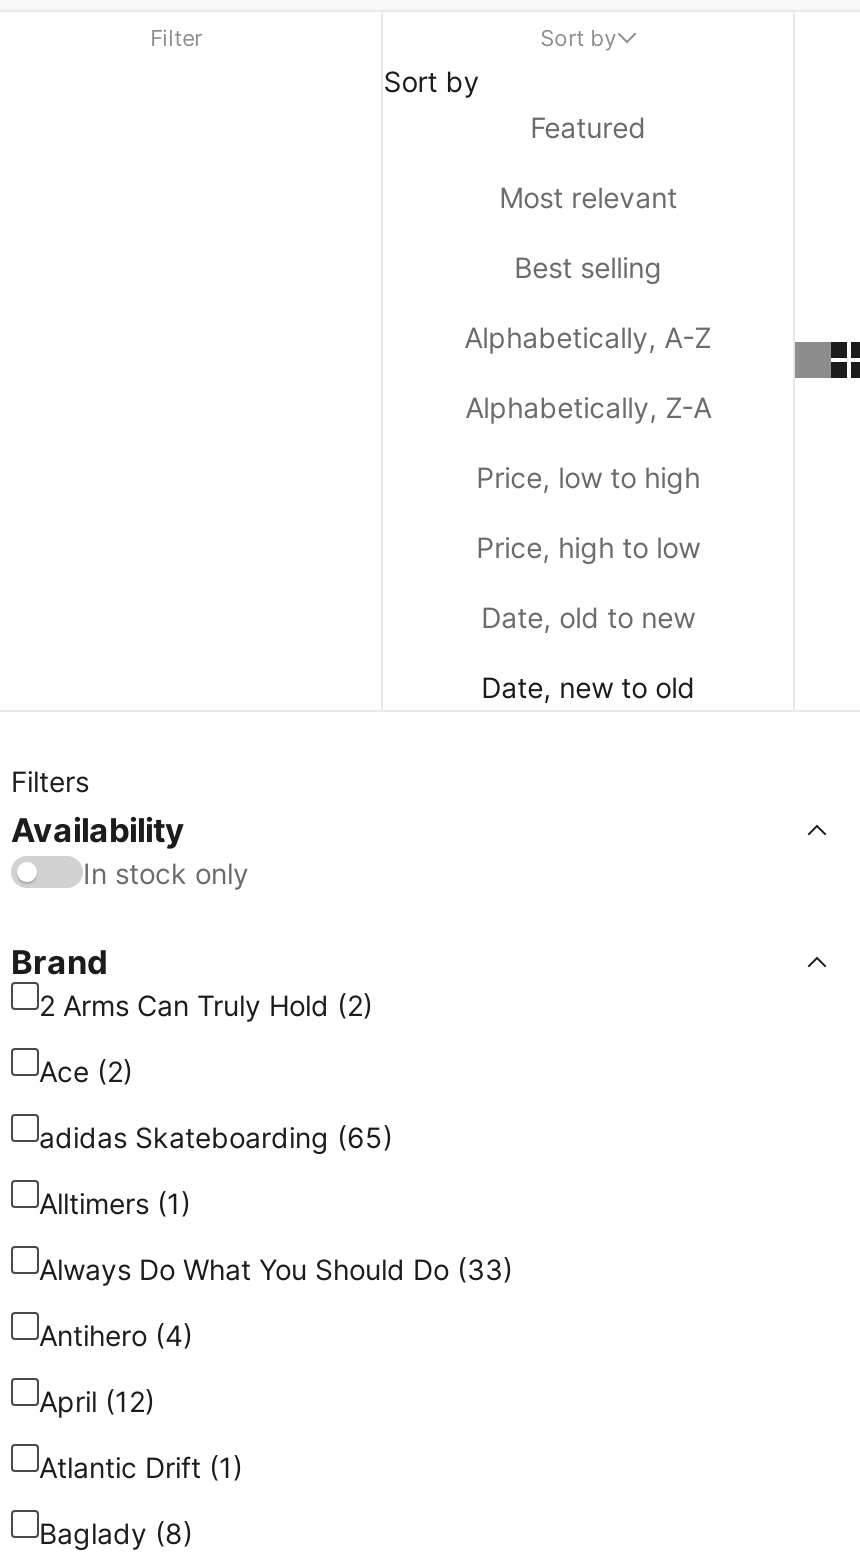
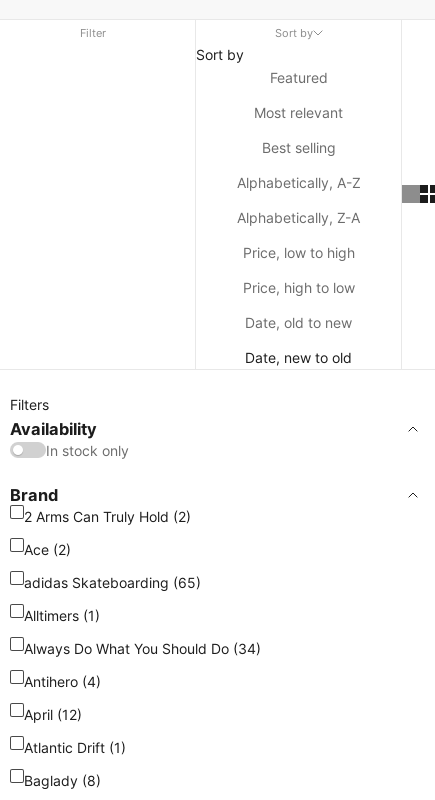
- Always Do What You Should Do (33)
+ Always Do What You Should Do (34)
